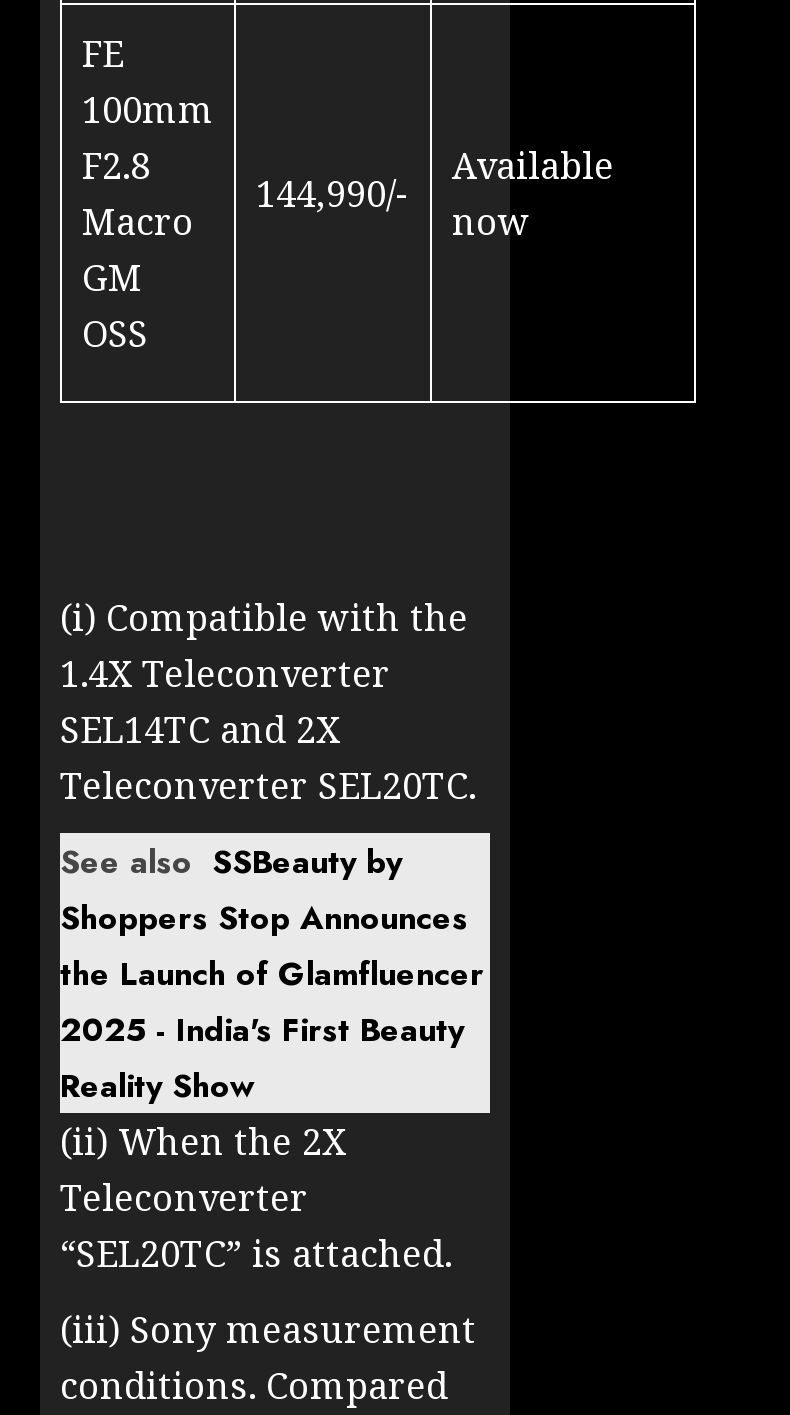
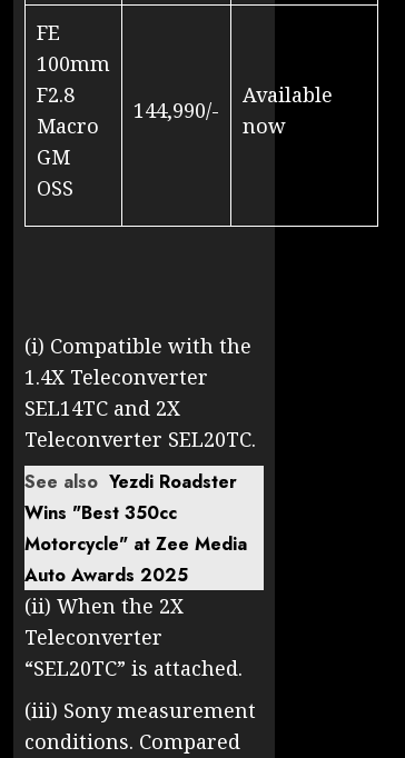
- See also SSBeauty by
- Shoppers Stop Announces
- the Launch of Glamfluencer
- 2025 - India's First Beauty
- Reality Show
+ See also Yezdi Roadster
+ Wins "Best 350cc
+ Motorcycle" at Zee Media
+ Auto Awards 2025
